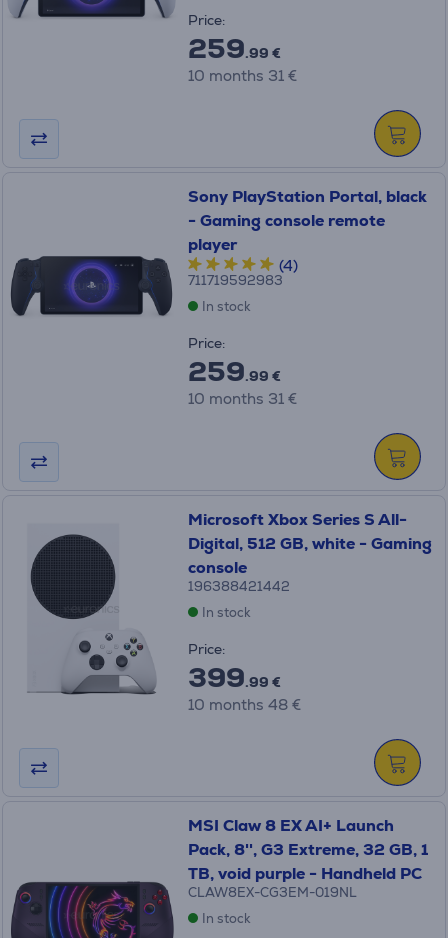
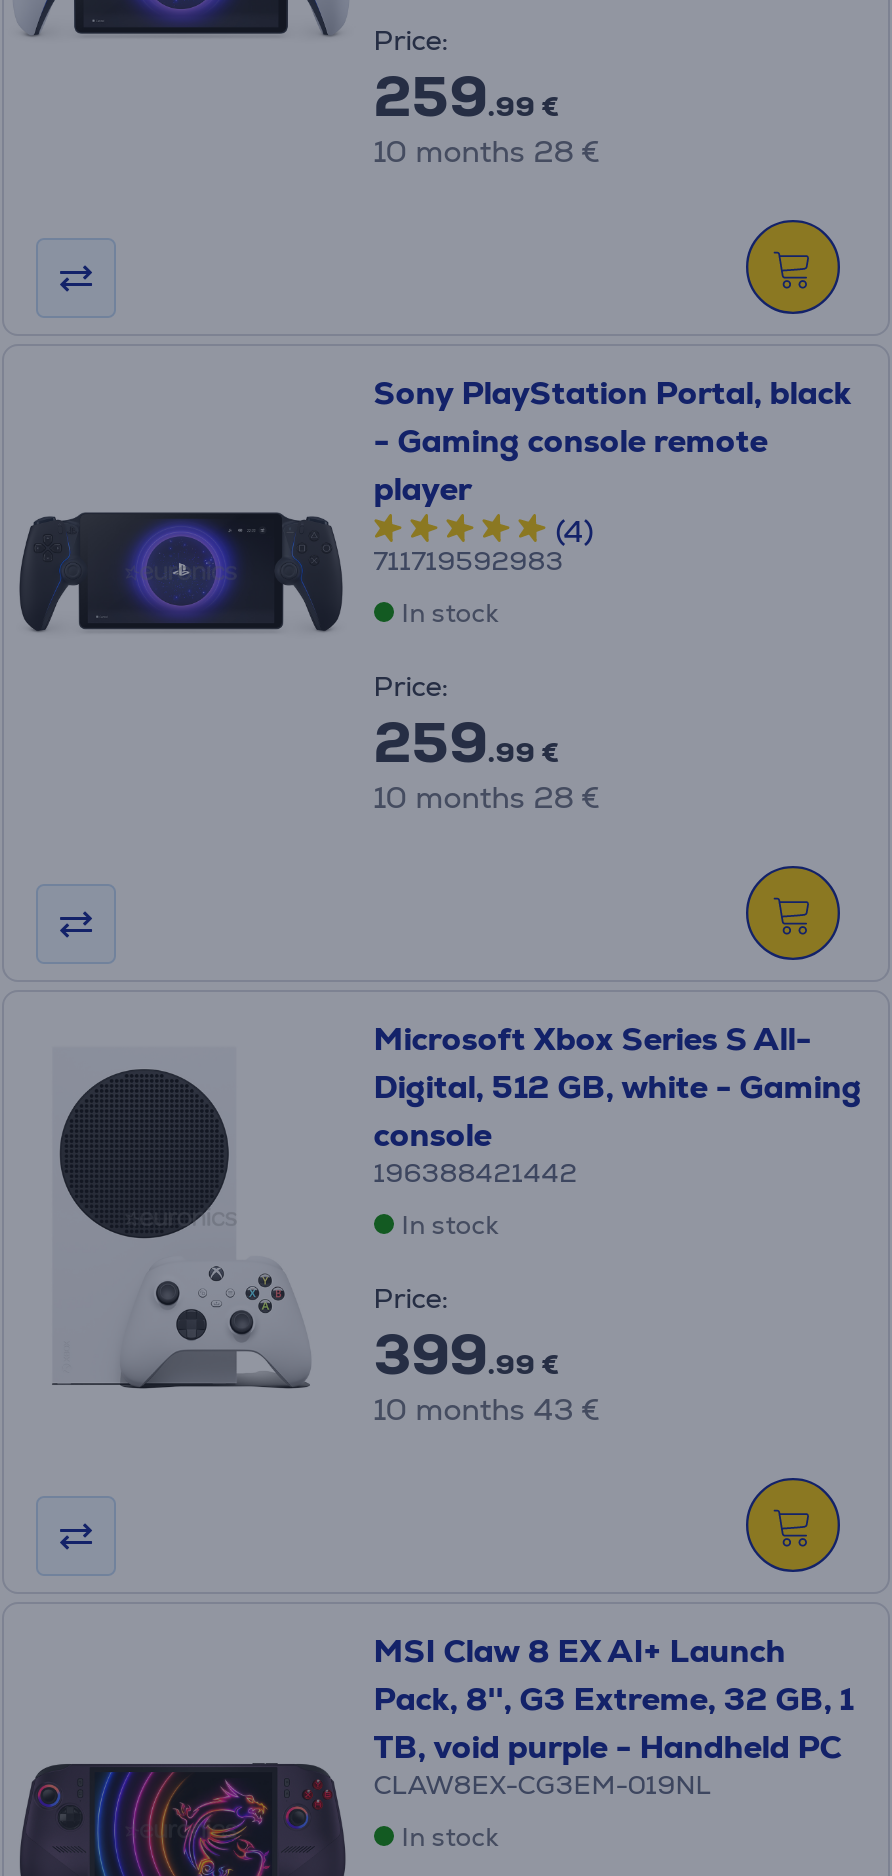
- 10 months 31 €
+ 10 months 28 €

- 10 months 31 €
+ 10 months 28 €

- 10 months 48 €
+ 10 months 43 €
